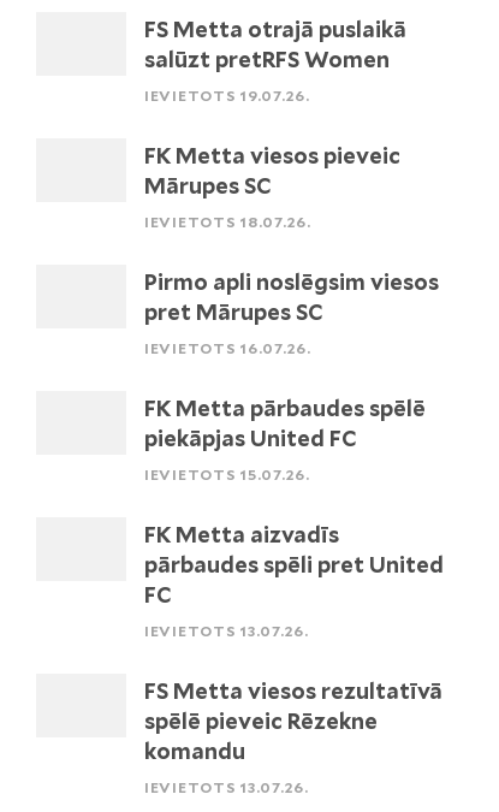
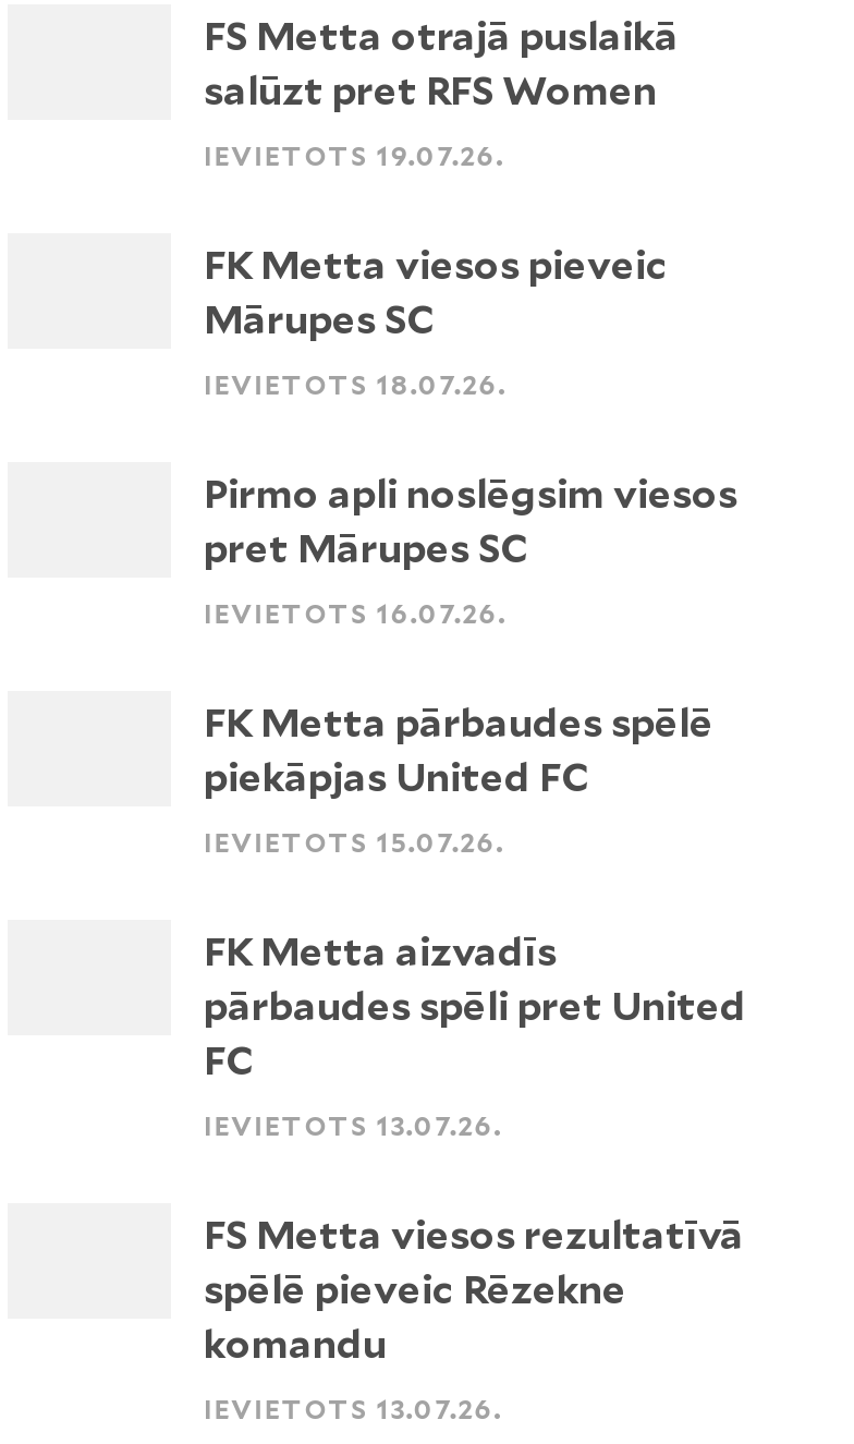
- salūzt pretRFS Women
+ salūzt pret RFS Women
